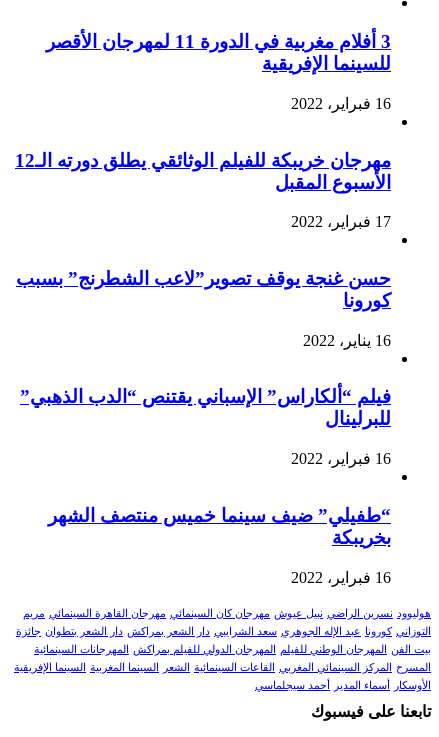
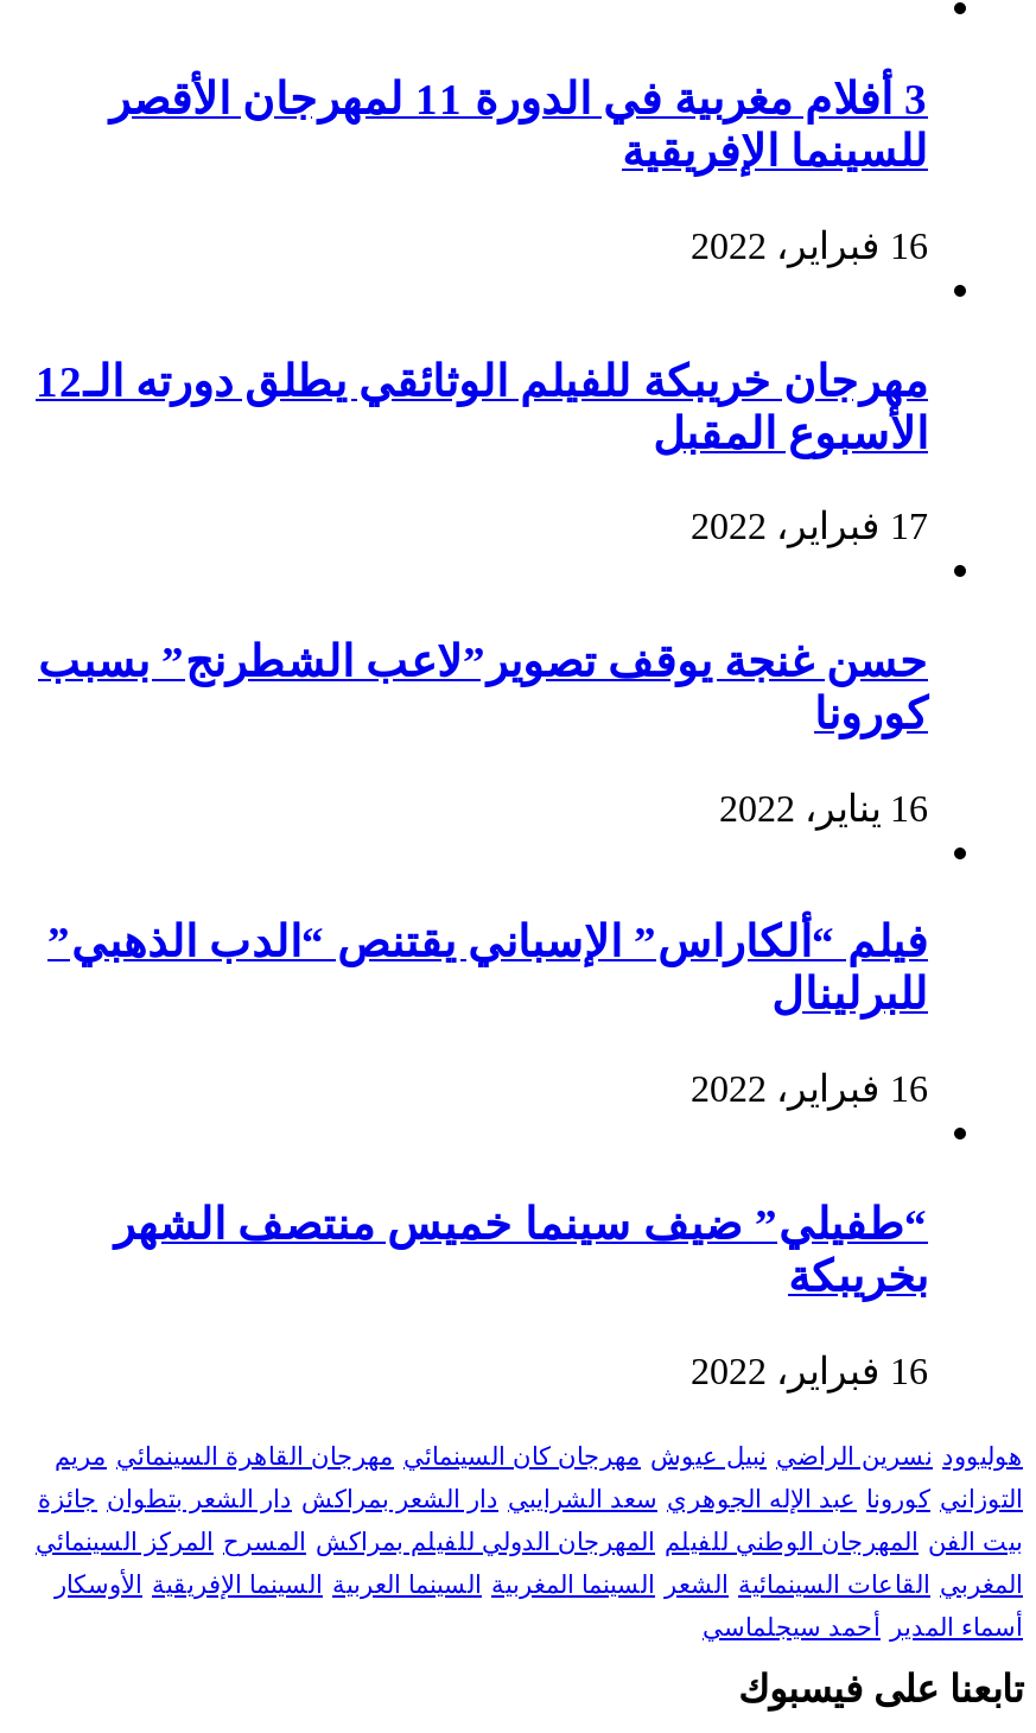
- بيت الفن المهرجان الوطني للفيلم المهرجان الدولي للفيلم بمراكش المهرجانات السينمائية
+ بيت الفن المهرجان الوطني للفيلم المهرجان الدولي للفيلم بمراكش المسرح المركز السينمائي

- المسرح المركز السينمائي المغربي القاعات السينمائية الشعر السينما المغربية السينما الإفريقية
+ المغربي القاعات السينمائية الشعر السينما المغربية السينما العربية السينما الإفريقية الأوسكار

- الأوسكار أسماء المدير أحمد سيجلماسي
+ أسماء المدير أحمد سيجلماسي
